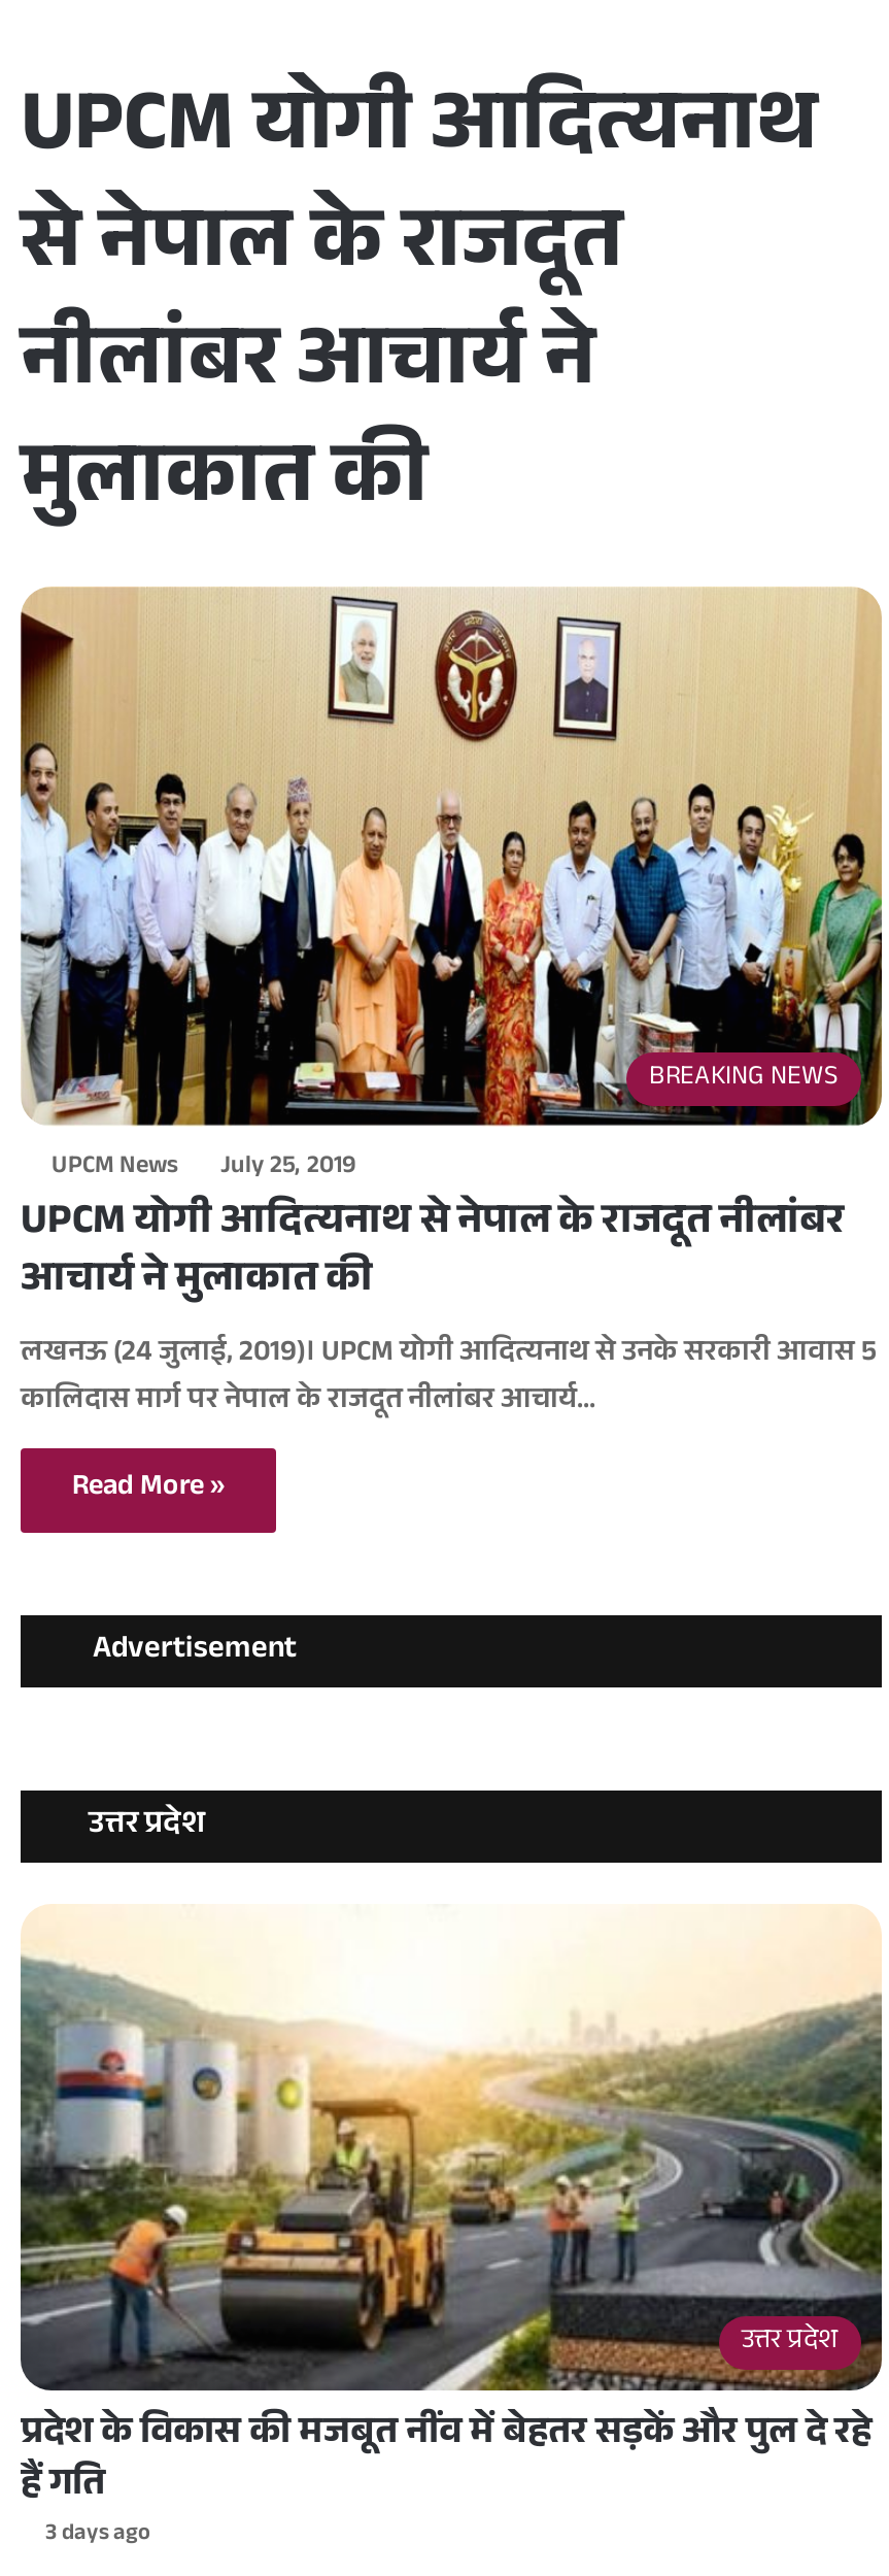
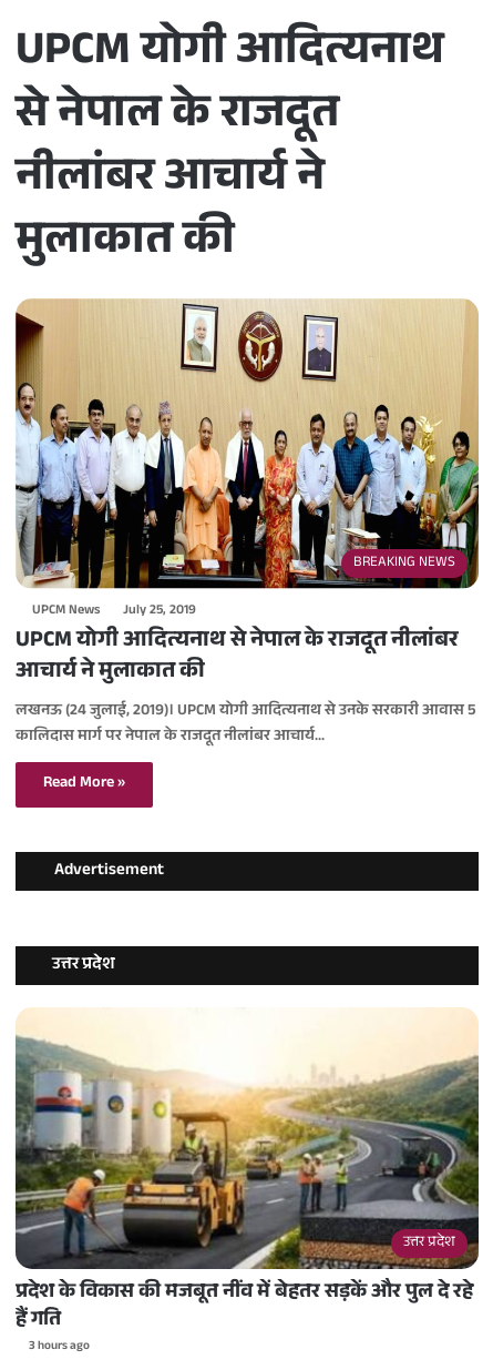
- 3 days ago
+ 3 hours ago
